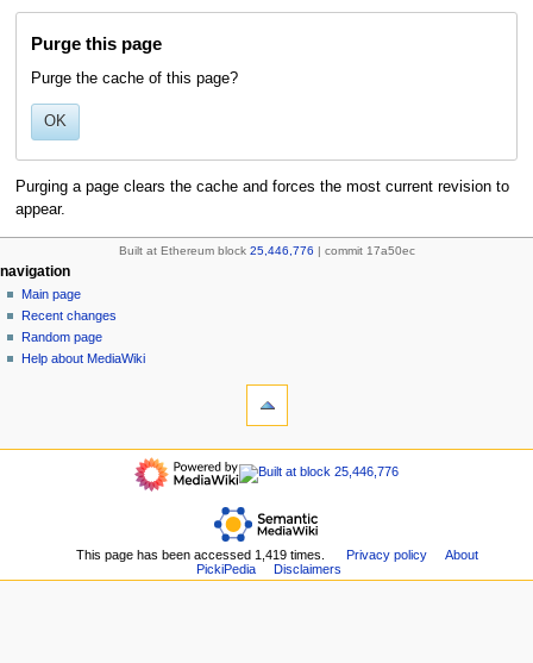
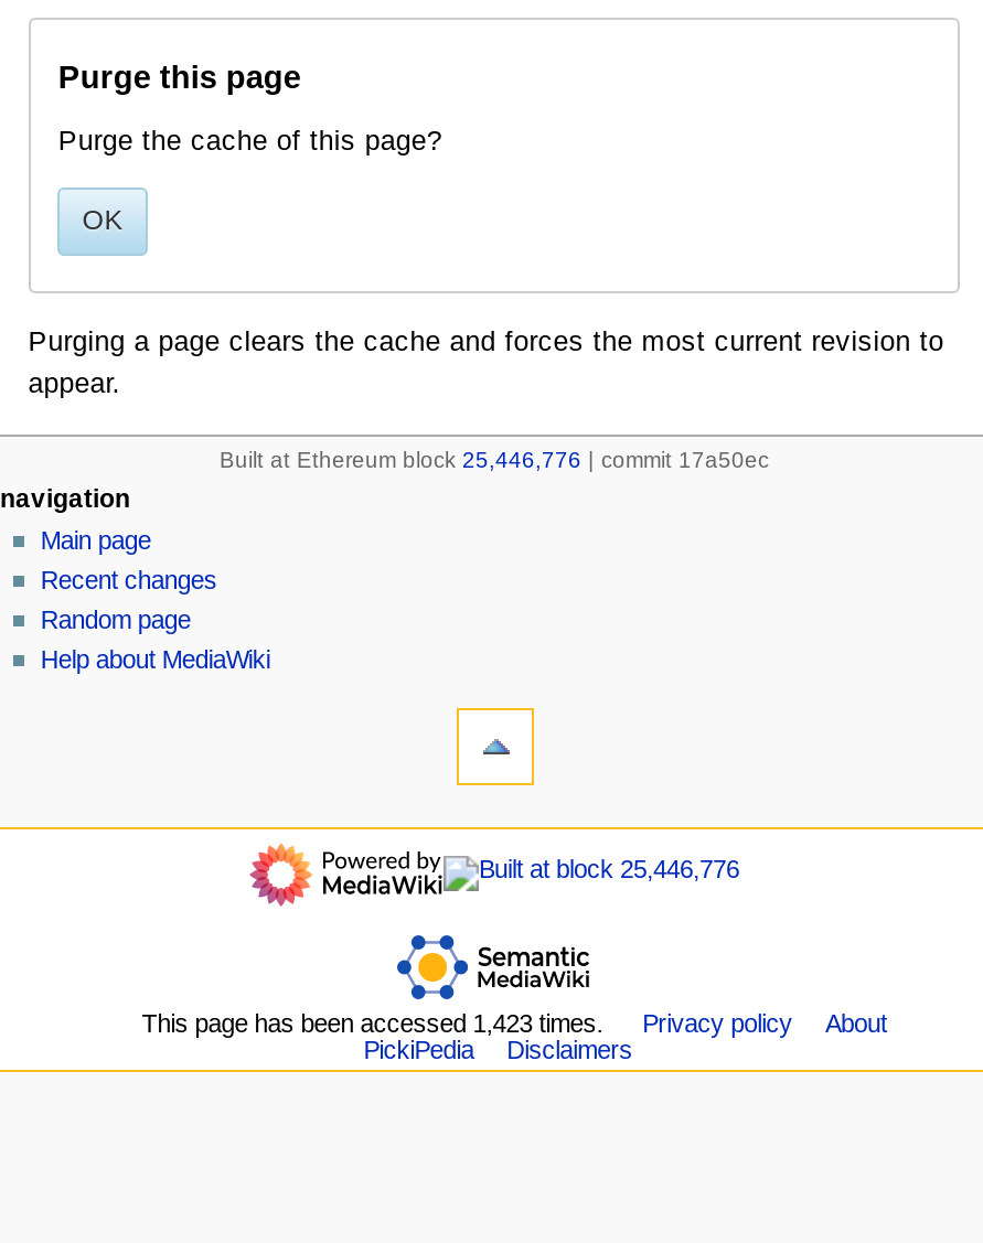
- This page has been accessed 1,419 times.
+ This page has been accessed 1,423 times.
